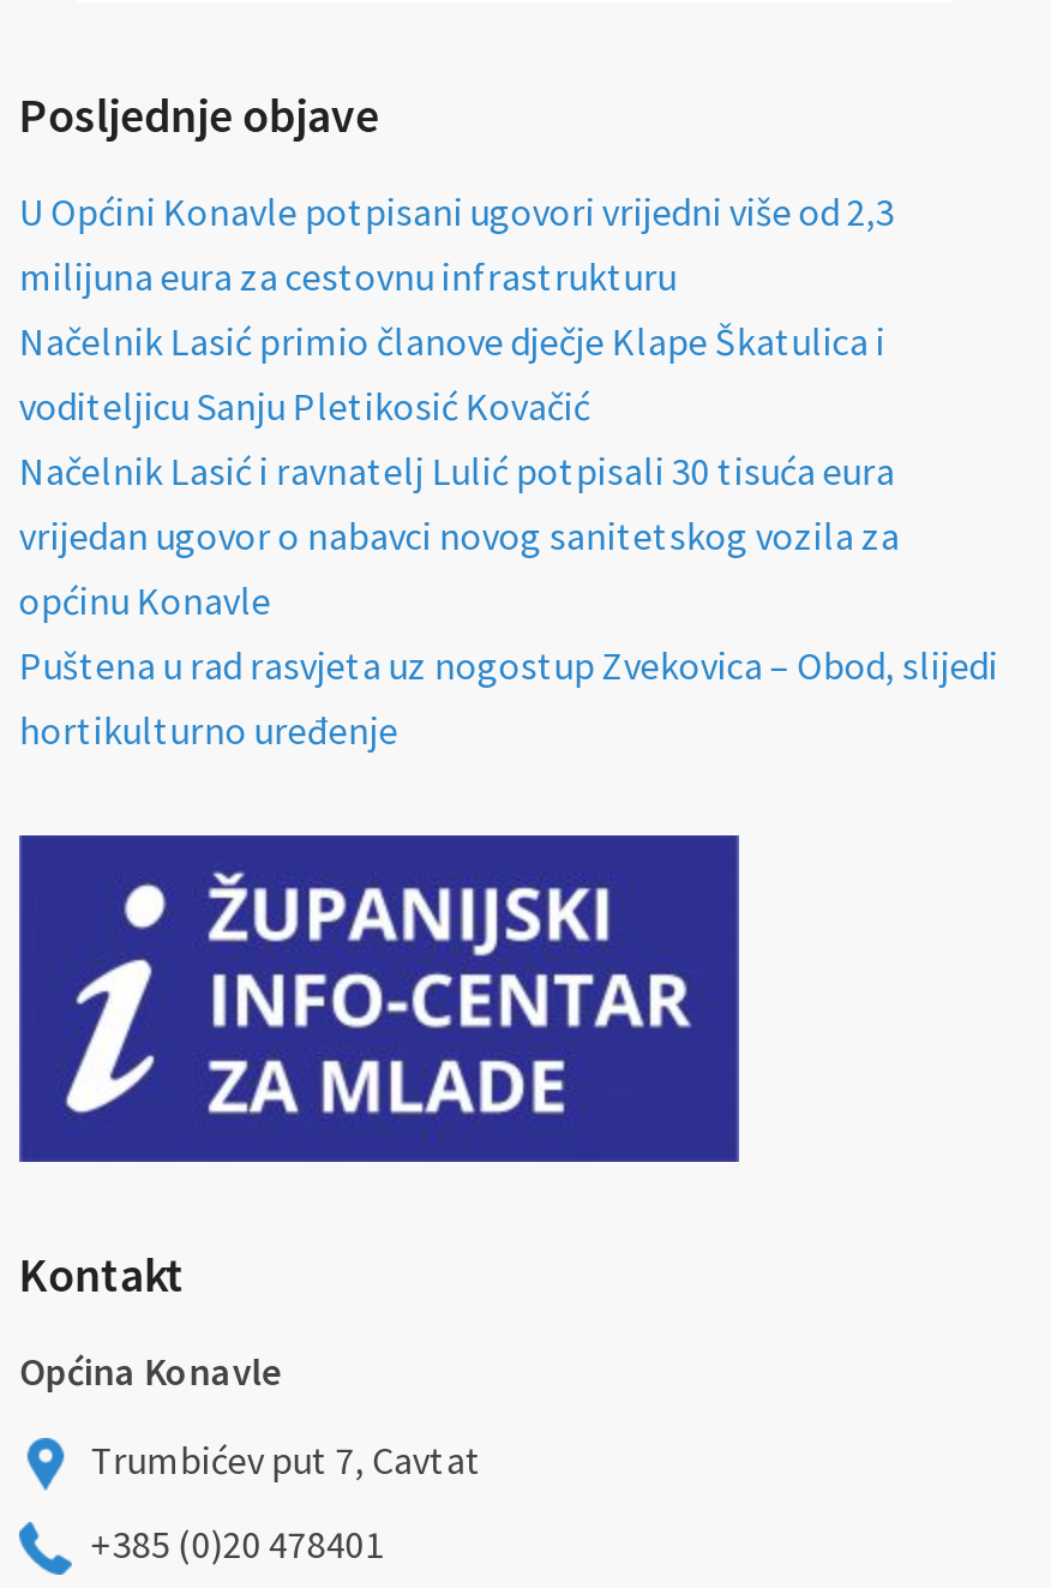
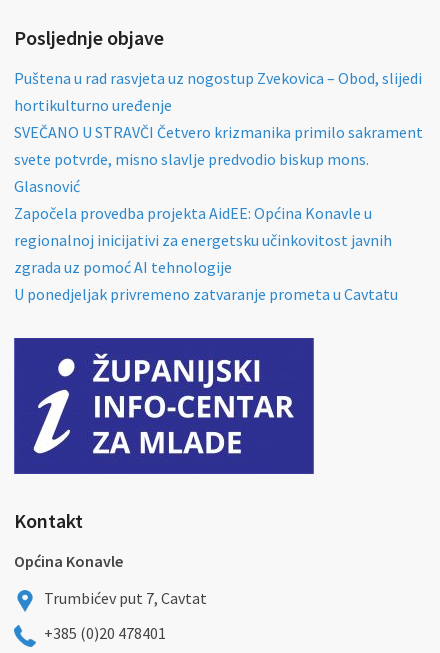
- U Općini Konavle potpisani ugovori vrijedni više od 2,3
- milijuna eura za cestovnu infrastrukturu
- Načelnik Lasić primio članove dječje Klape Škatulica i
- voditeljicu Sanju Pletikosić Kovačić
- Načelnik Lasić i ravnatelj Lulić potpisali 30 tisuća eura
- vrijedan ugovor o nabavci novog sanitetskog vozila za
- općinu Konavle

moved up: Puštena u rad rasvjeta uz nogostup Zvekovica – Obod, slijedi | hortikulturno uređenje

+ SVEČANO U STRAVČI Četvero krizmanika primilo sakrament
+ svete potvrde, misno slavlje predvodio biskup mons.
+ Glasnović
+ Započela provedba projekta AidEE: Općina Konavle u
+ regionalnoj inicijativi za energetsku učinkovitost javnih
+ zgrada uz pomoć AI tehnologije
+ U ponedjeljak privremeno zatvaranje prometa u Cavtatu
